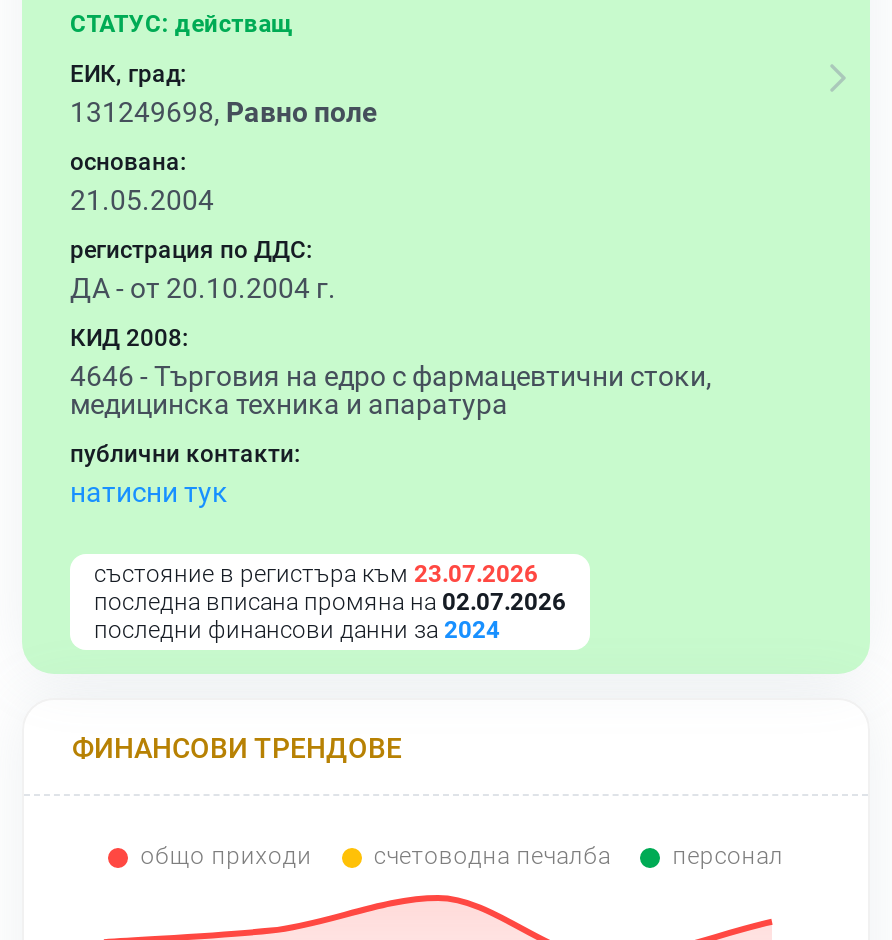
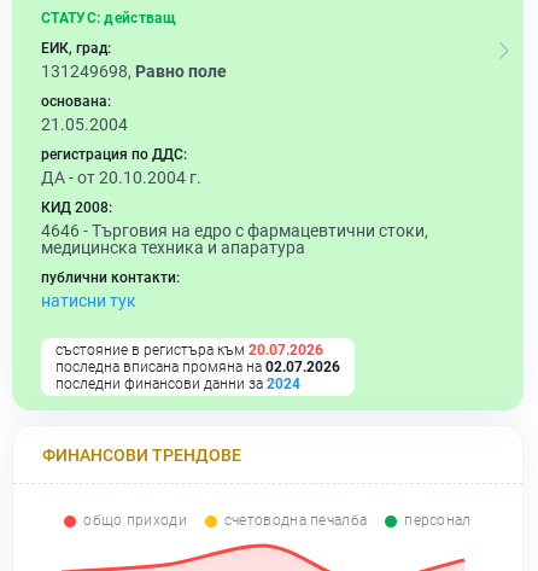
- състояние в регистъра към 23.07.2026
+ състояние в регистъра към 20.07.2026
